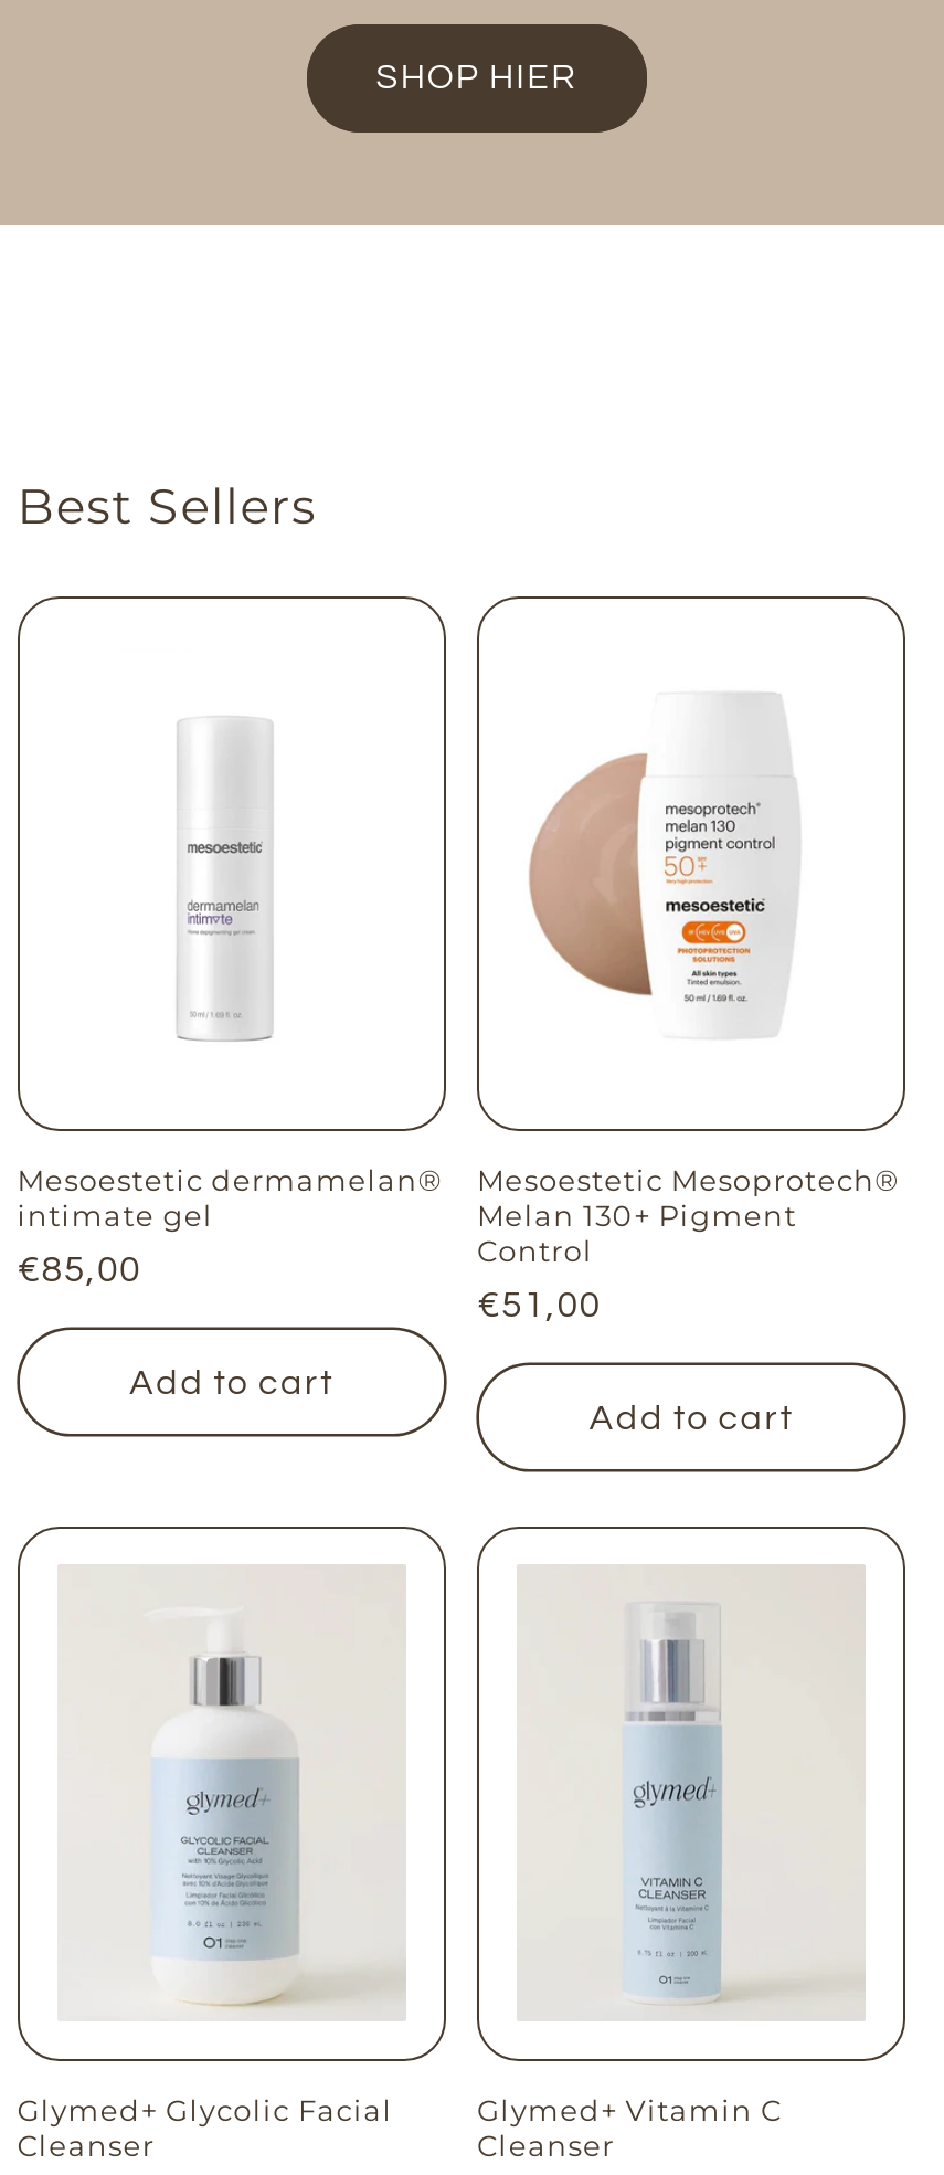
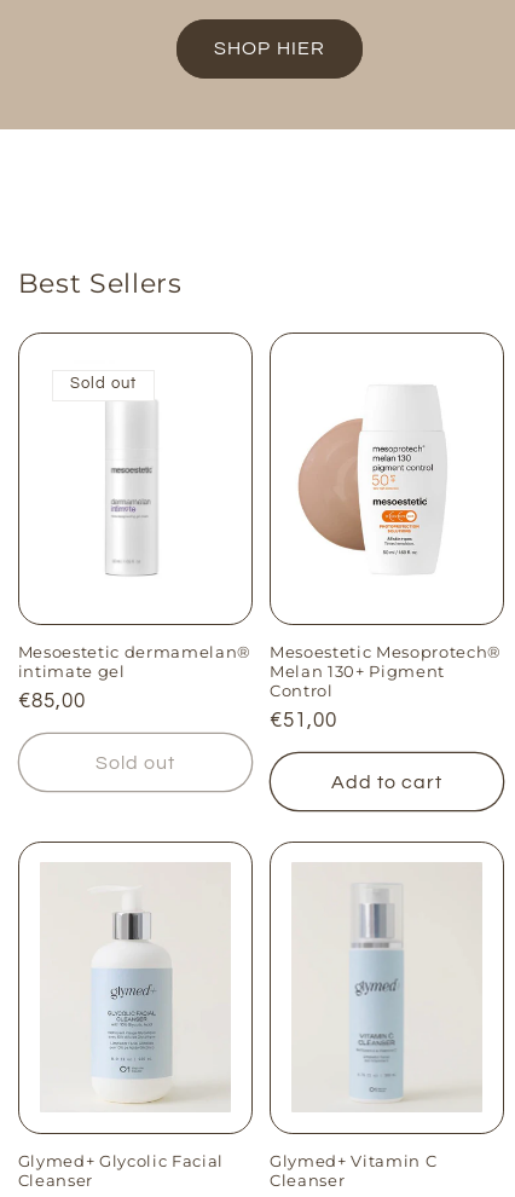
+ Sold out

- Add to cart
+ Sold out
